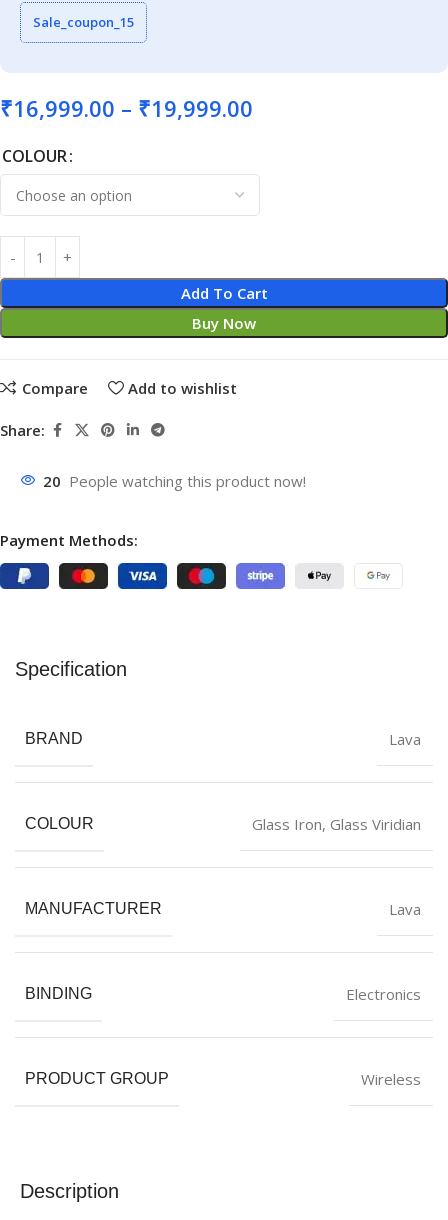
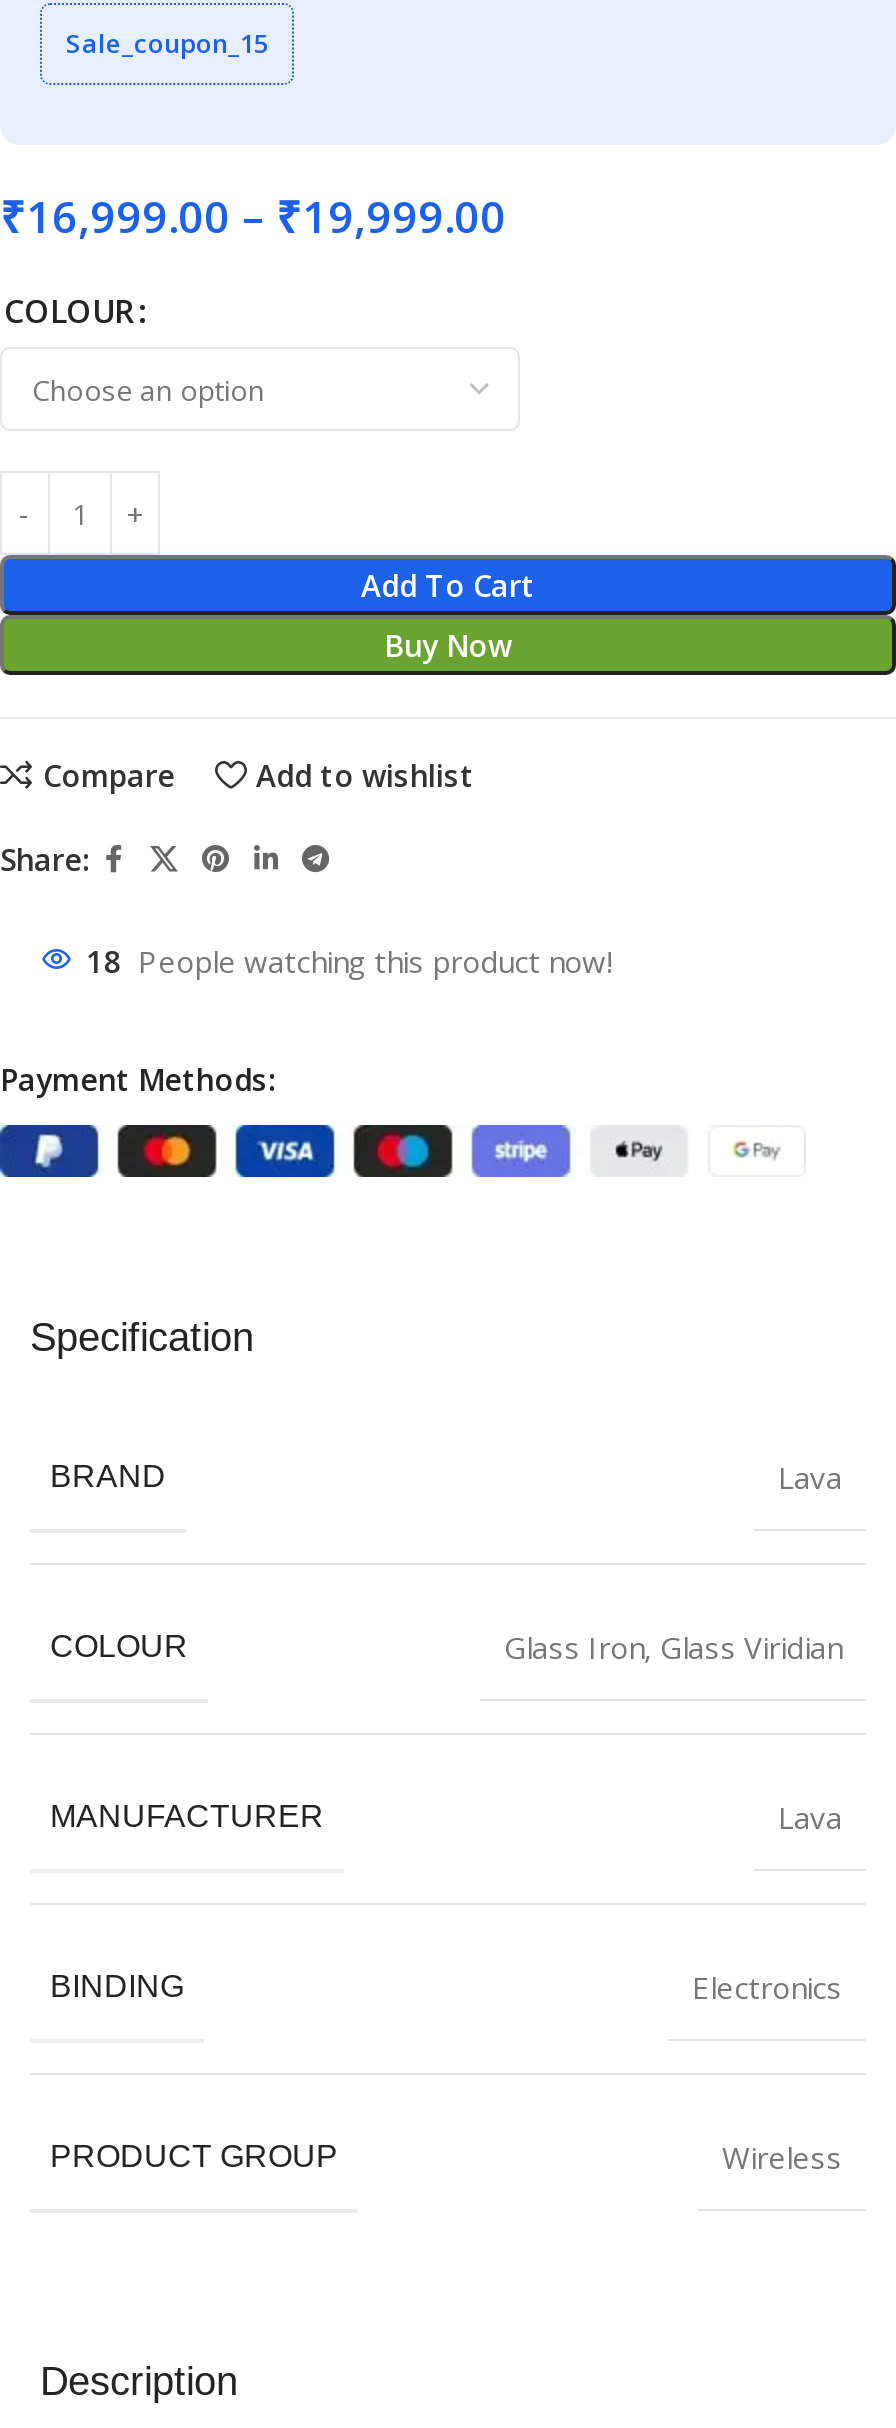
- 20 People watching this product now!
+ 18 People watching this product now!
